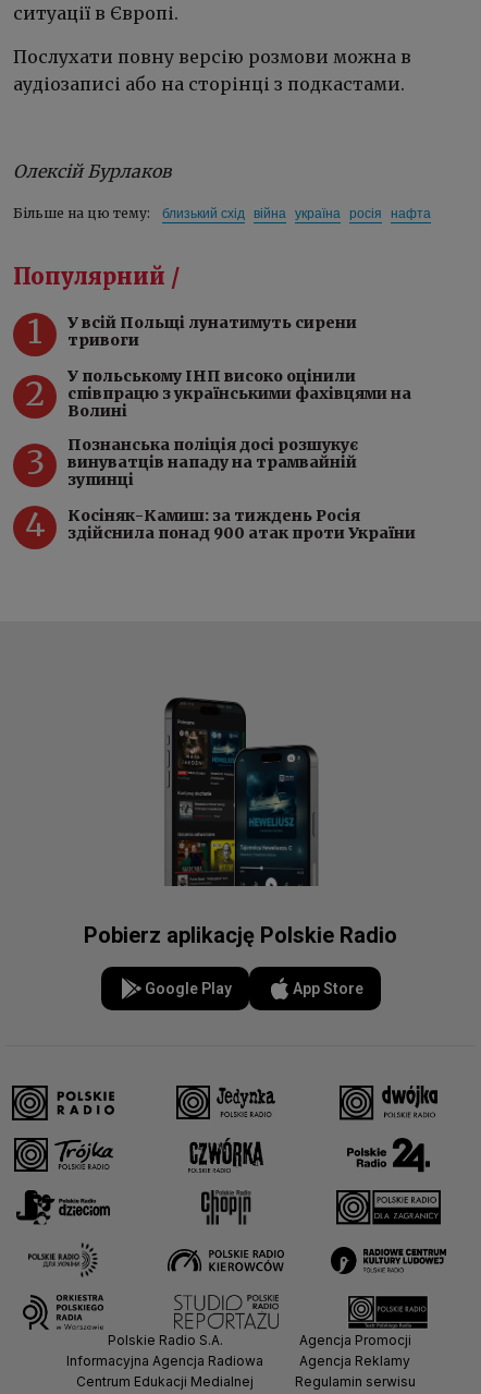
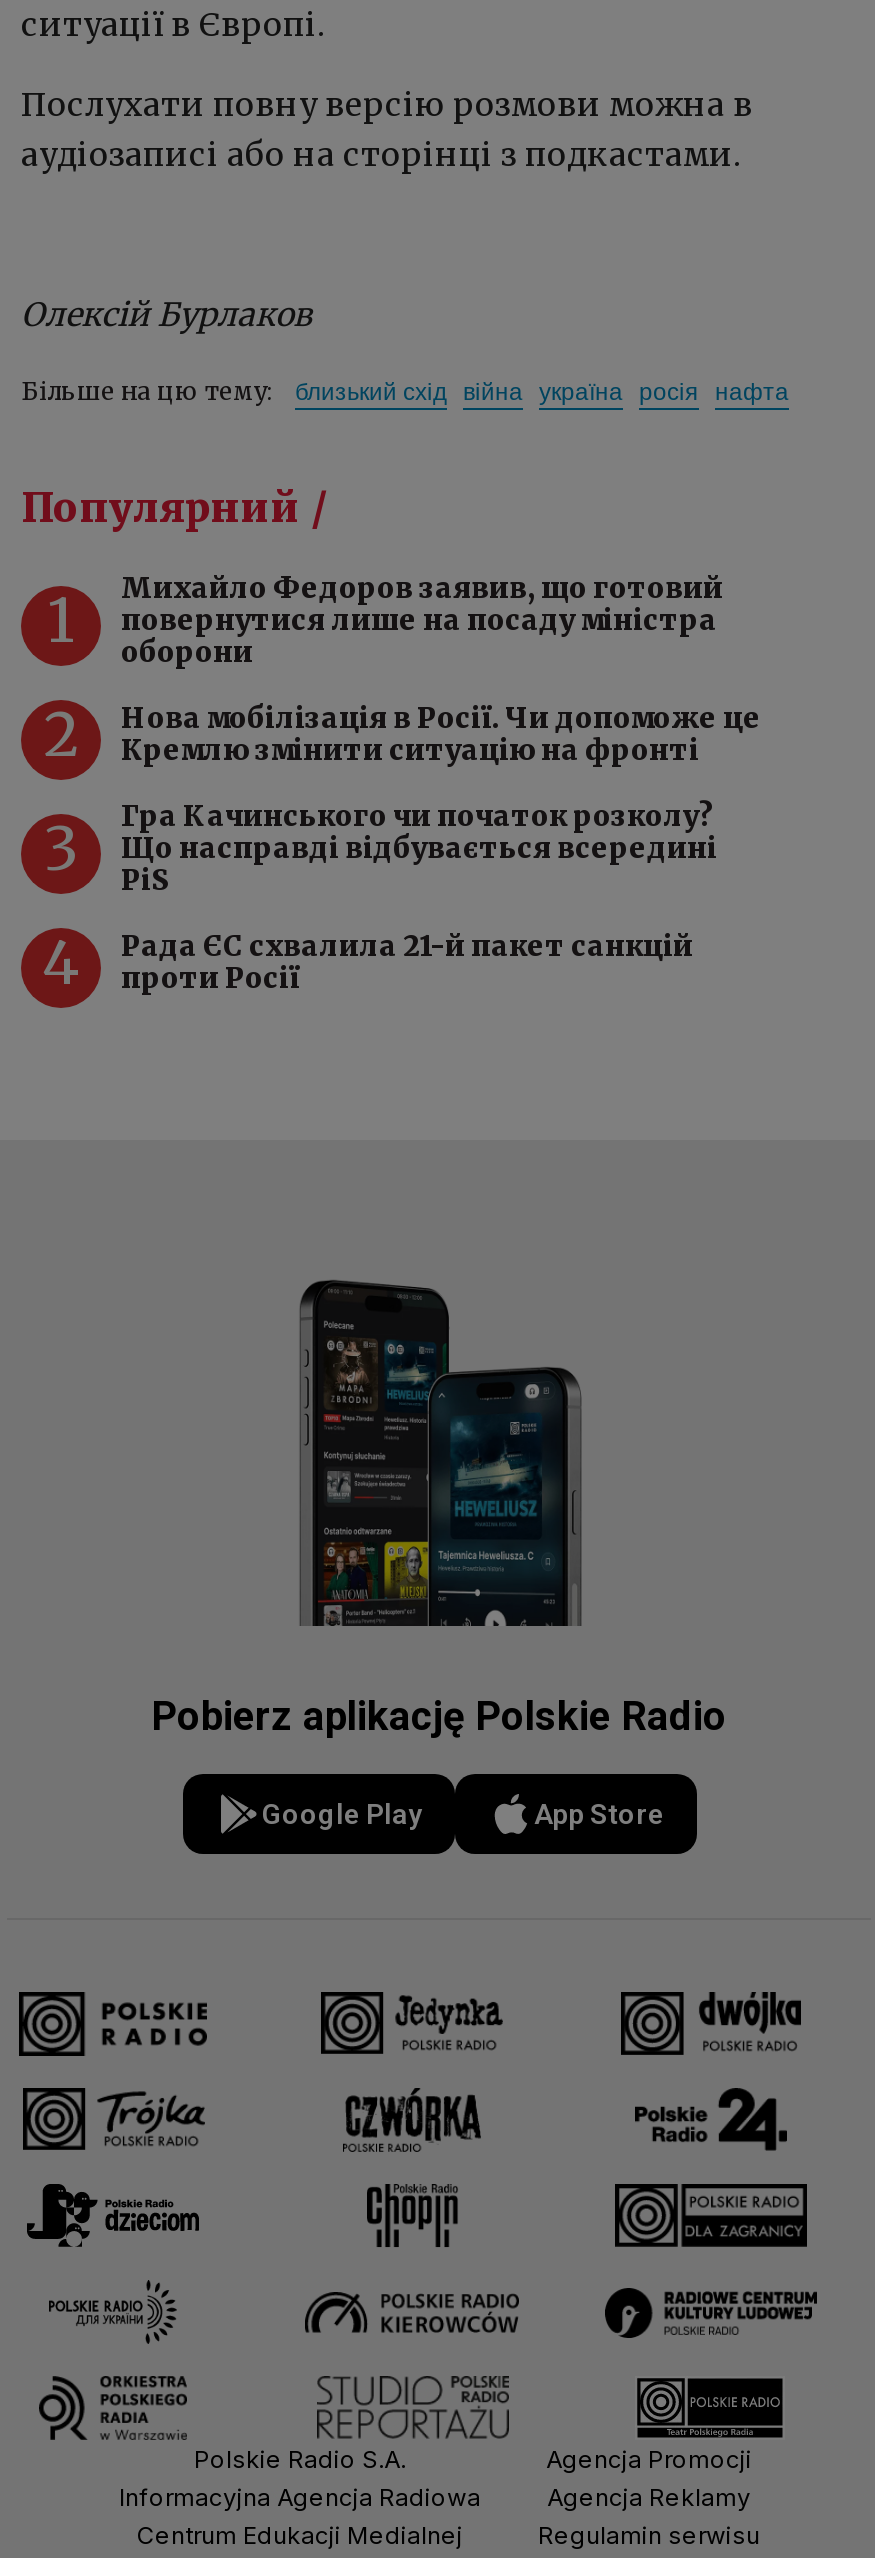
- У всій Польщі лунатимуть сирени
- тривоги
+ Михайло Федоров заявив, що готовий
+ повернутися лише на посаду міністра
+ оборони

- У польському ІНП високо оцінили
- співпрацю з українськими фахівцями на
- Волині
+ Нова мобілізація в Росії. Чи допоможе це
+ Кремлю змінити ситуацію на фронті

- Познанська поліція досі розшукує
- винуватців нападу на трамвайній
- зупинці
+ Гра Качинського чи початок розколу?
+ Що насправді відбувається всередині
+ PiS

- Косіняк-Камиш: за тиждень Росія
- здійснила понад 900 атак проти України
+ Рада ЄС схвалила 21-й пакет санкцій
+ проти Росії
